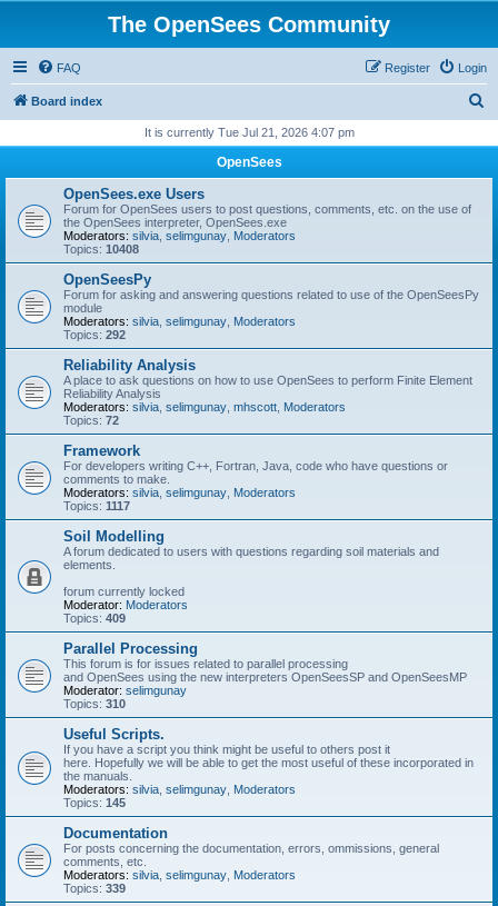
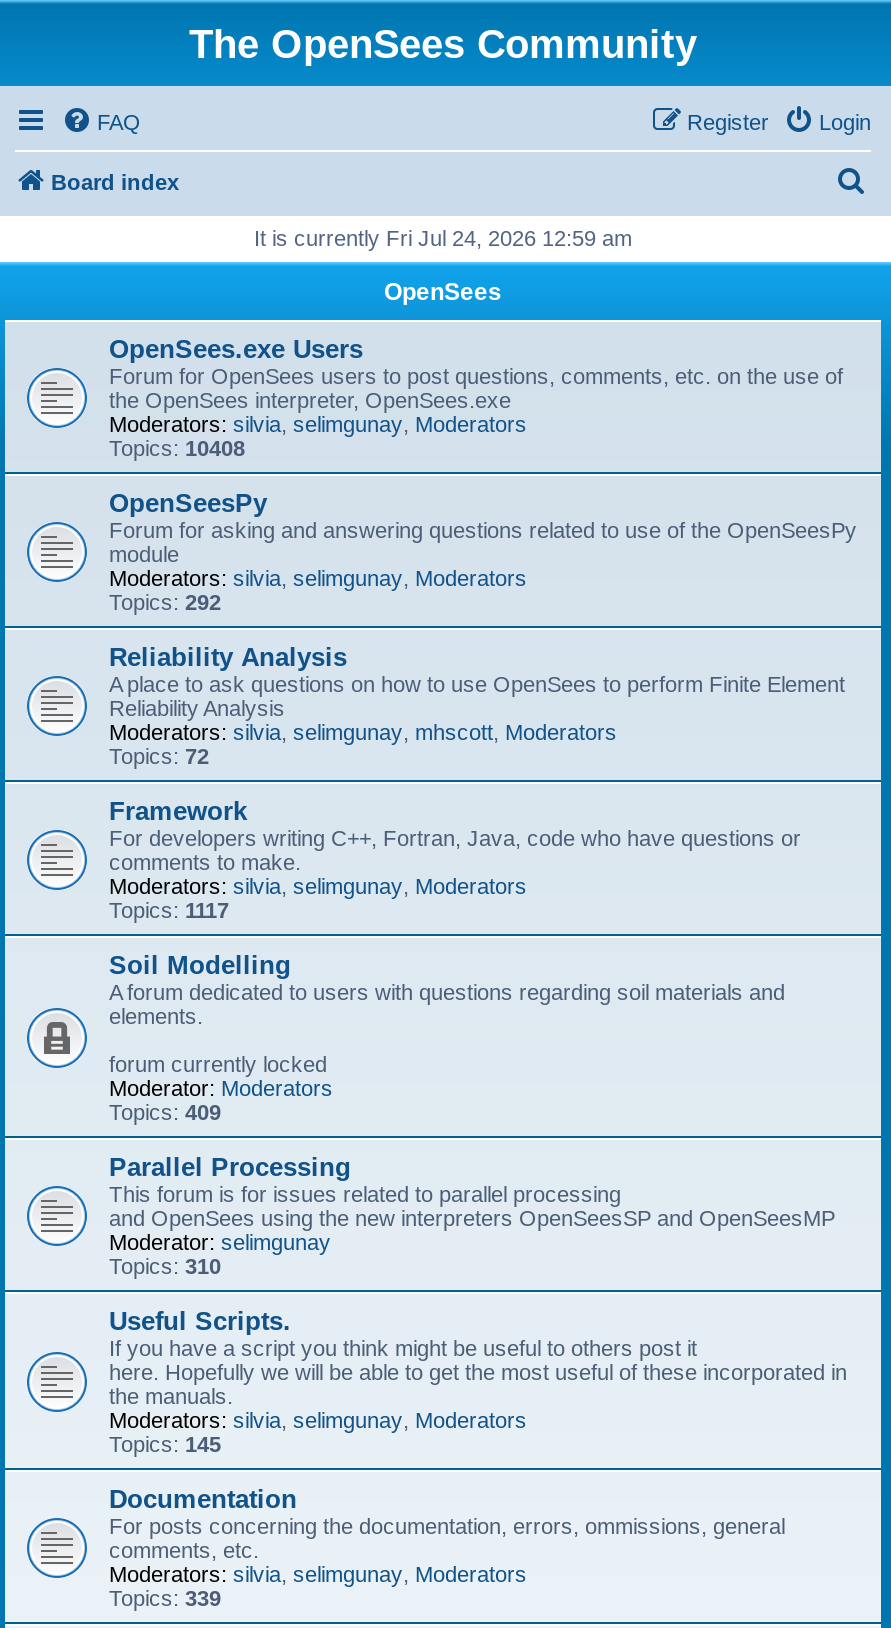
- It is currently Tue Jul 21, 2026 4:07 pm
+ It is currently Fri Jul 24, 2026 12:59 am
